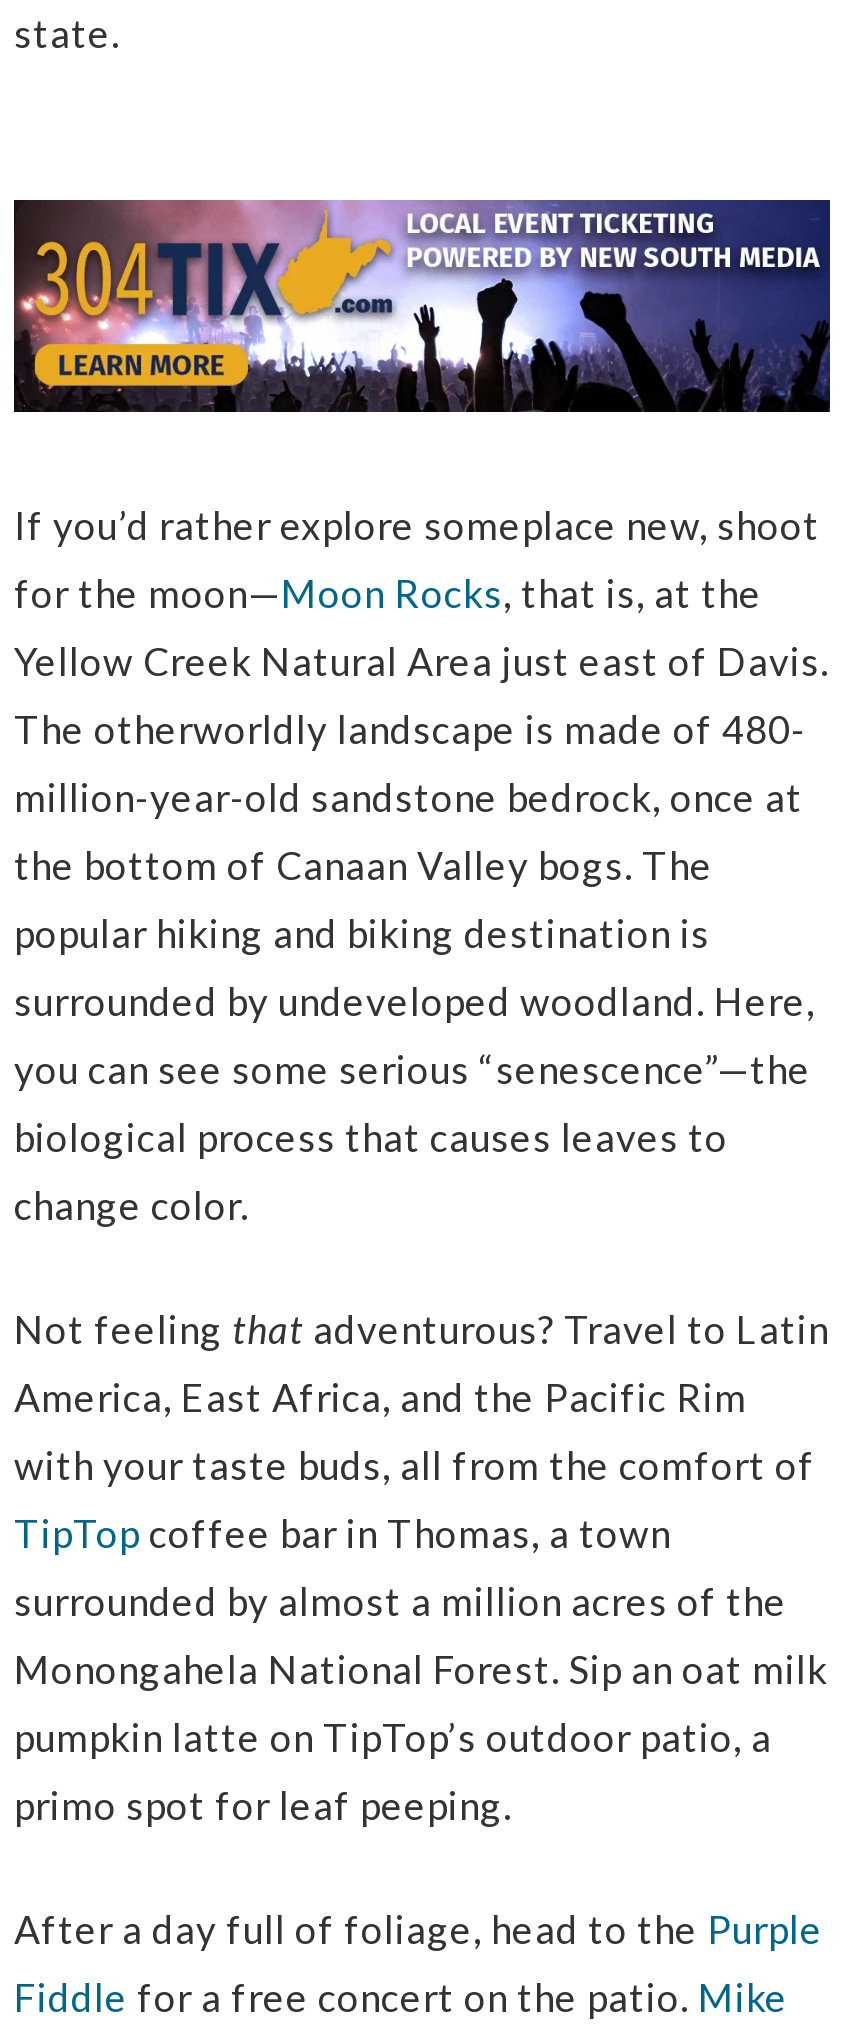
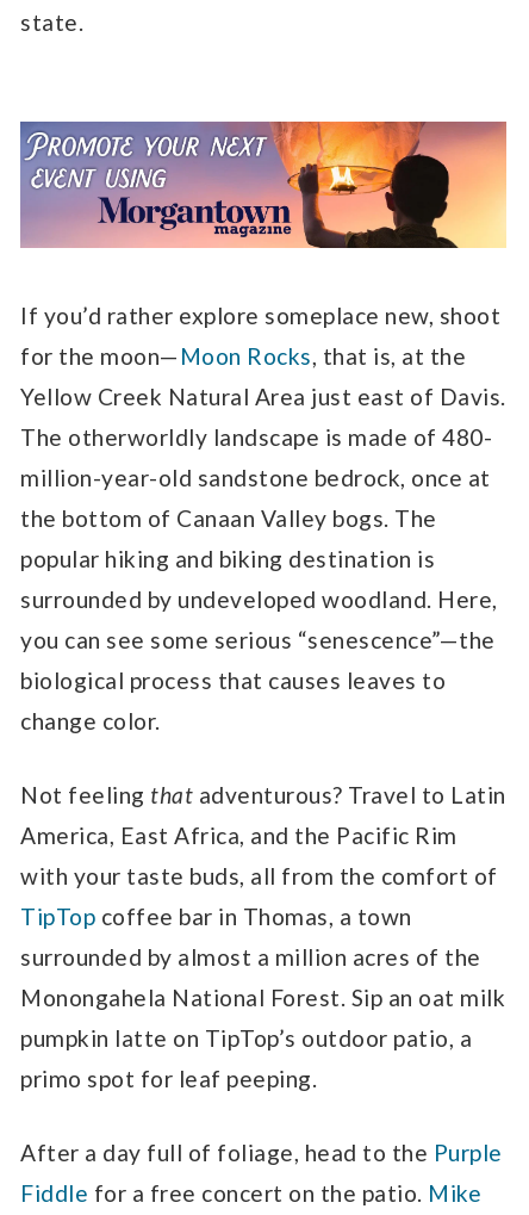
- [image]
+ [image]
